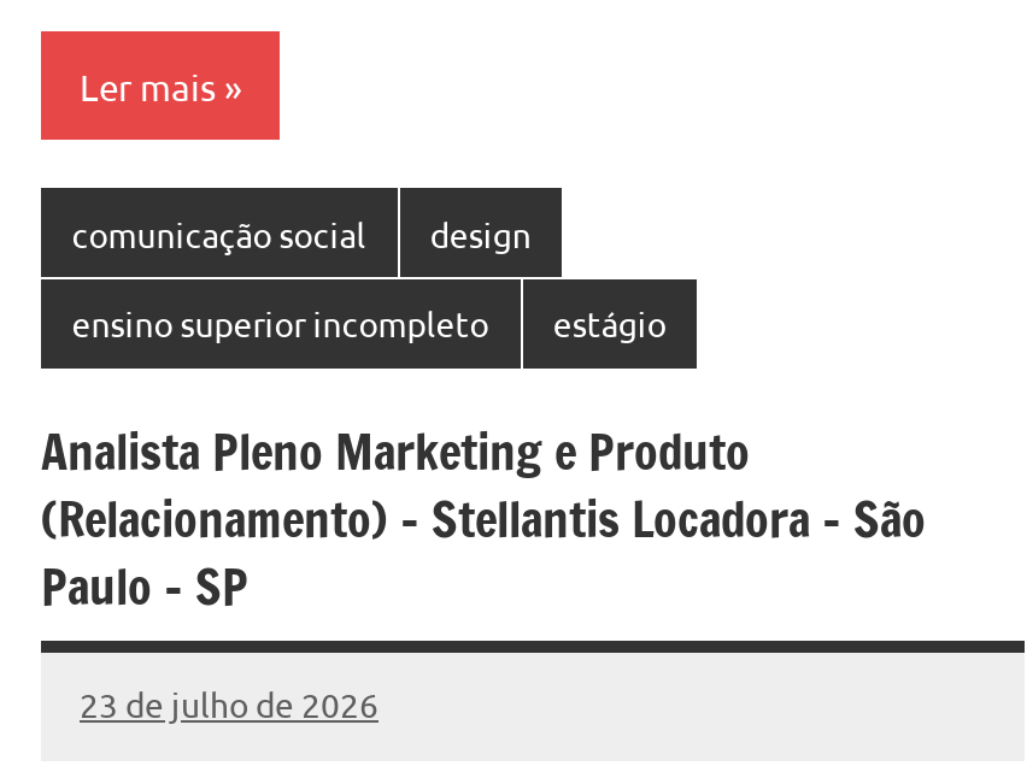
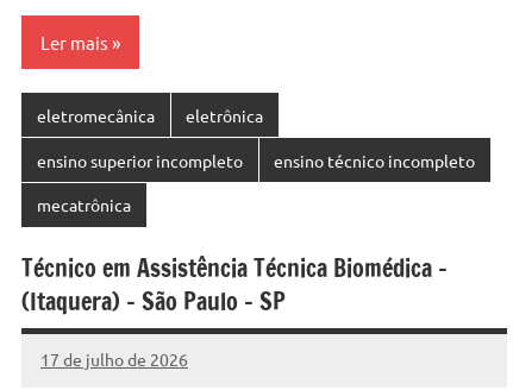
- comunicação social
- design
+ eletromecânica
+ eletrônica

- estágio
- Analista Pleno Marketing e Produto
- (Relacionamento) – Stellantis Locadora – São
- Paulo – SP
- 23 de julho de 2026
+ ensino técnico incompleto
+ mecatrônica
+ Técnico em Assistência Técnica Biomédica –
+ (Itaquera) – São Paulo – SP
+ 17 de julho de 2026
